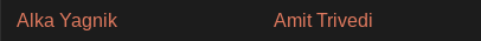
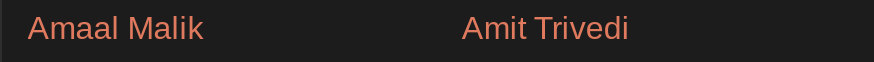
- Alka Yagnik
+ Amaal Malik
